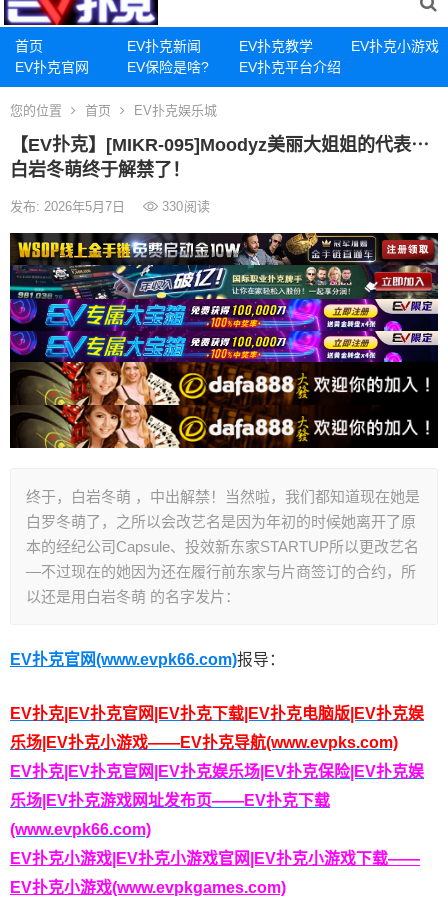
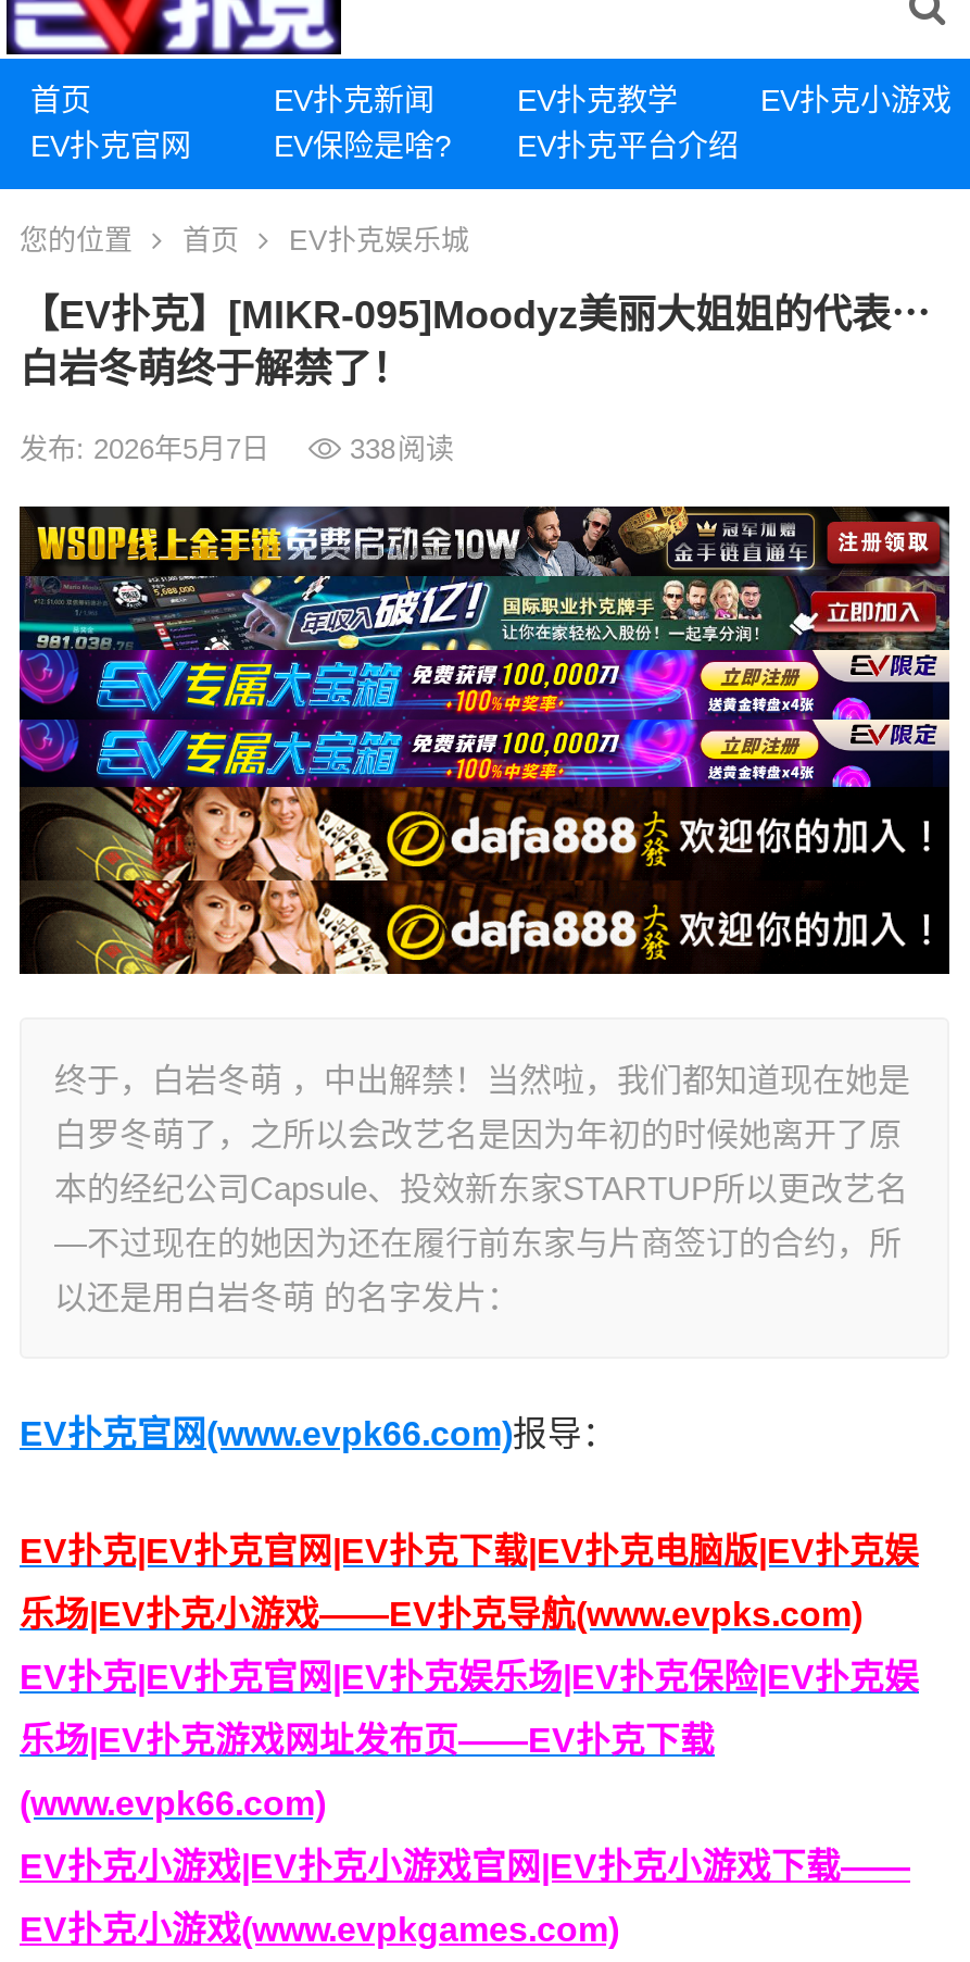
- 发布: 2026年5月7日 330阅读
+ 发布: 2026年5月7日 338阅读
